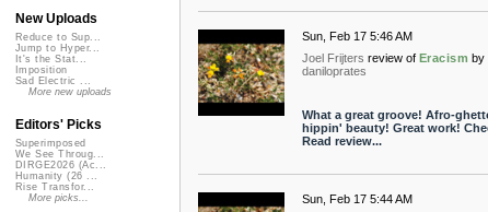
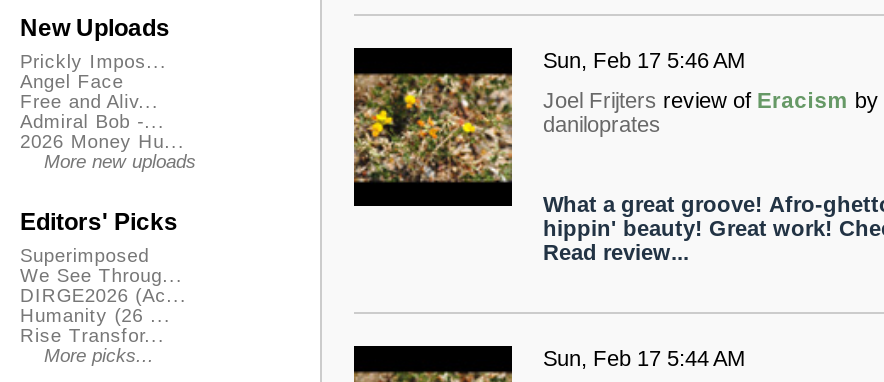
- Reduce to Sup...
- Jump to Hyper...
- It's the Stat...
- Imposition
- Sad Electric ...
+ Prickly Impos...
+ Angel Face
+ Free and Aliv...
+ Admiral Bob -...
+ 2026 Money Hu...
